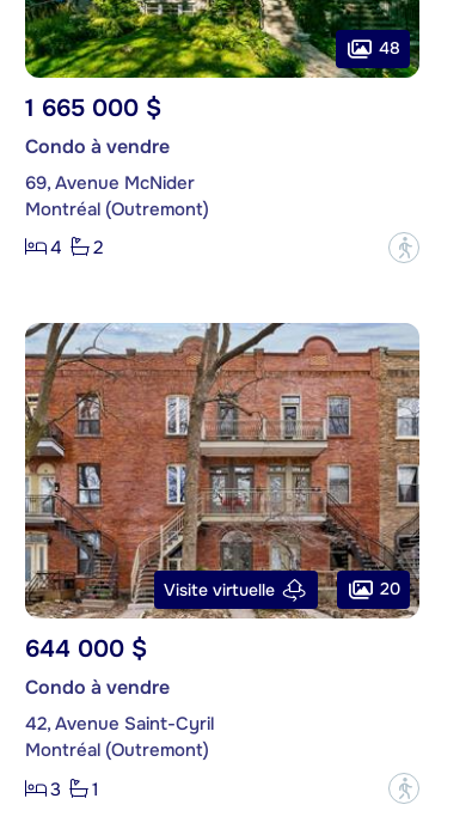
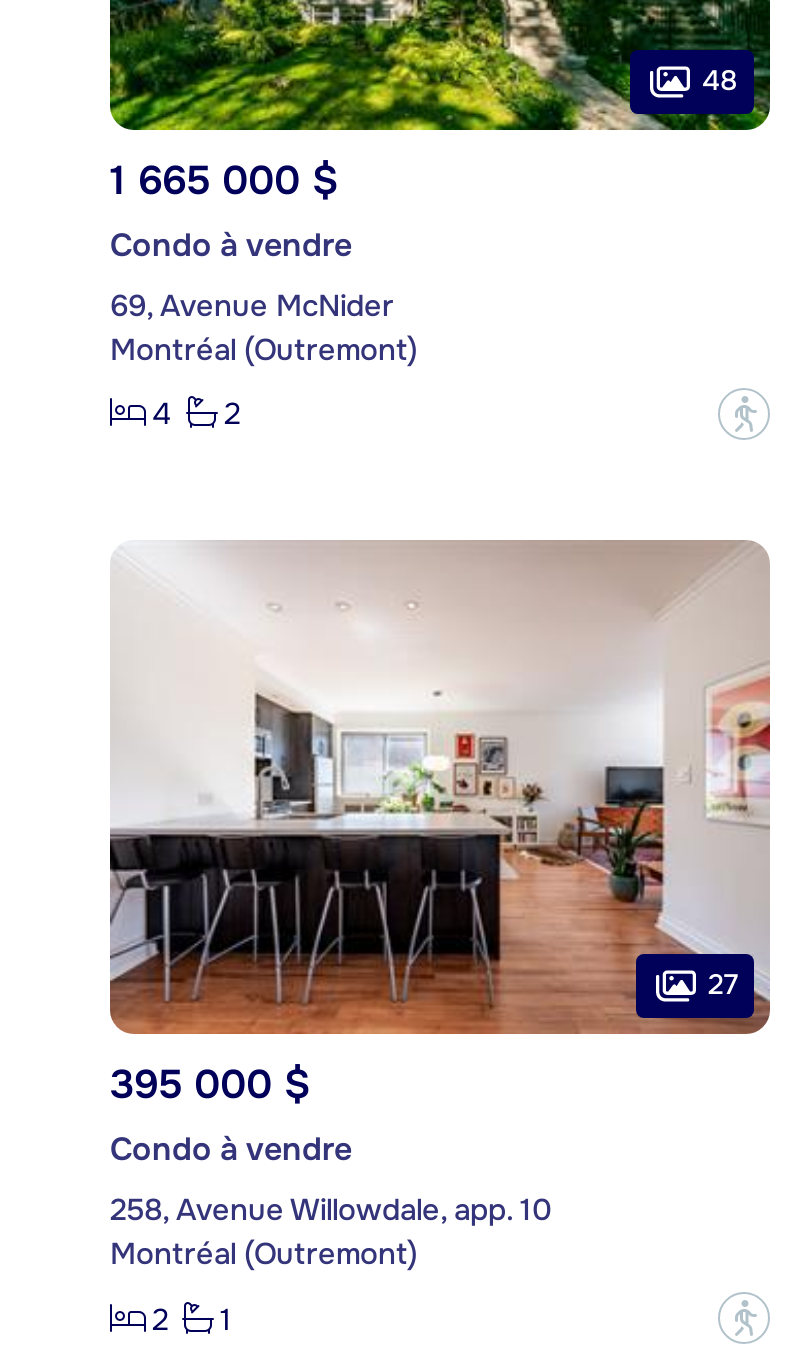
- [image]
- Visite virtuelle
- 20
+ [image]
+ 27

- 644 000 $
+ 395 000 $

- 42, Avenue Saint-Cyril
+ 258, Avenue Willowdale, app. 10

- 3 1
+ 2 1
